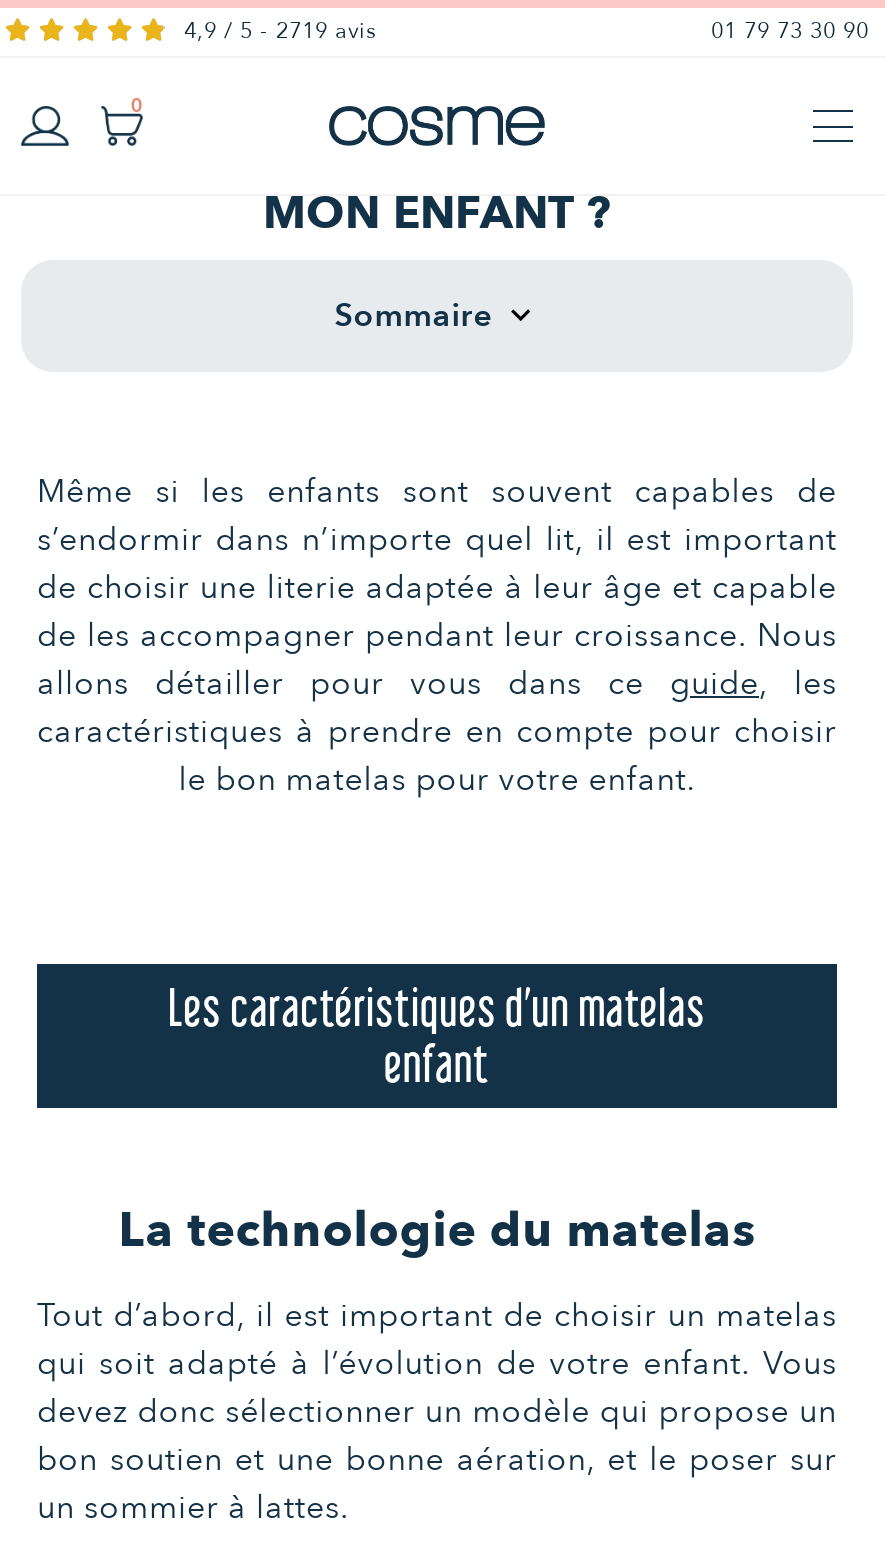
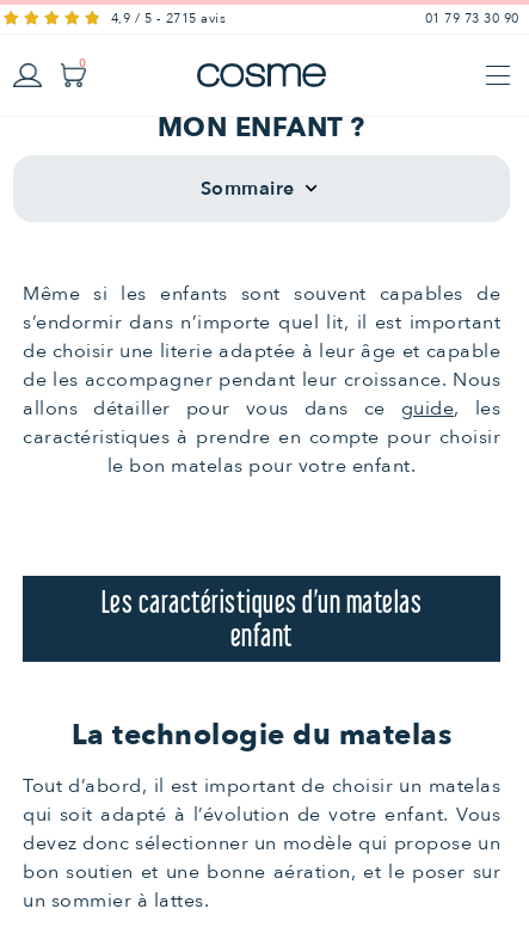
- 4,9 / 5 - 2719 avis
+ 4,9 / 5 - 2715 avis
